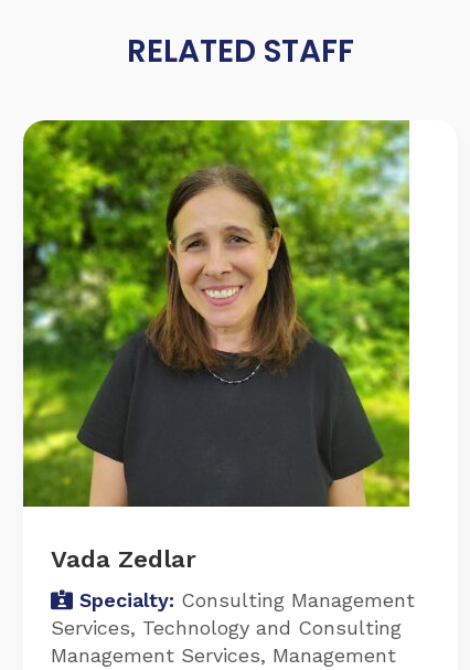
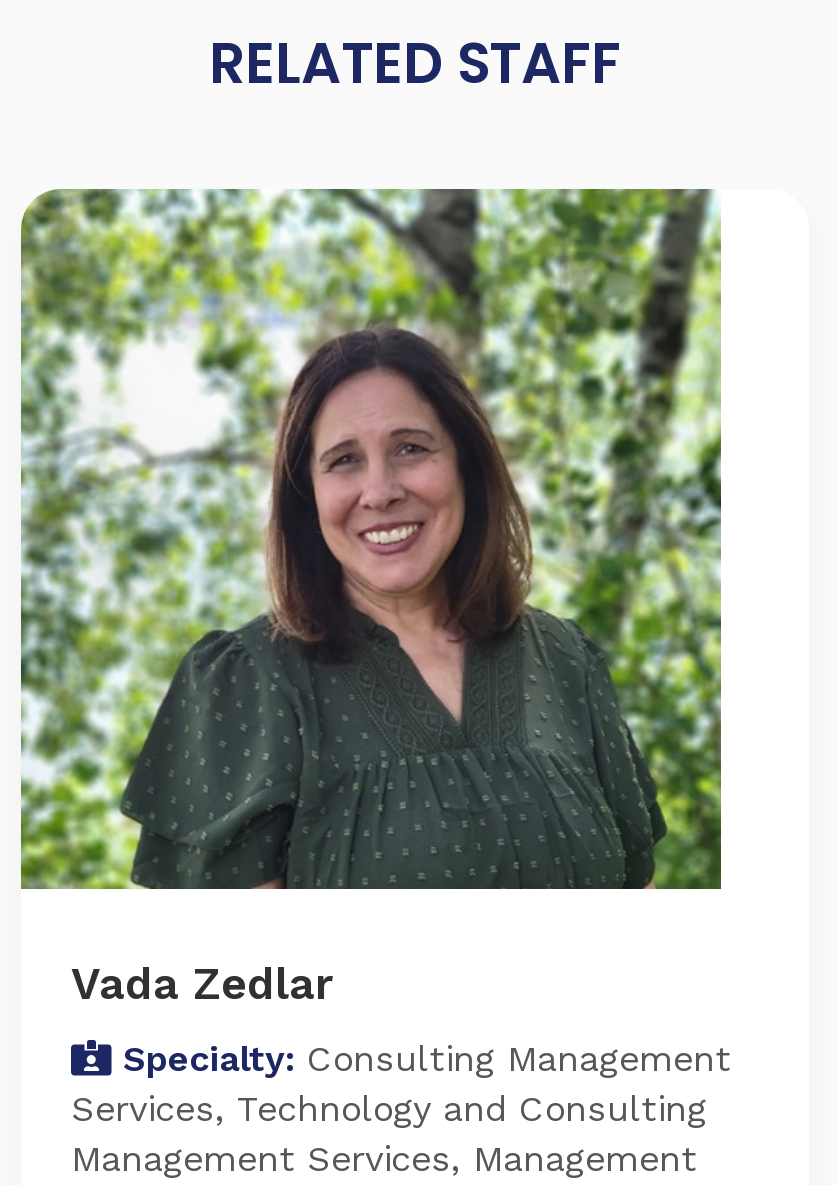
- [image]
+ [image]
